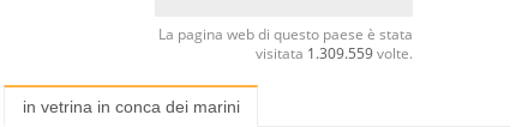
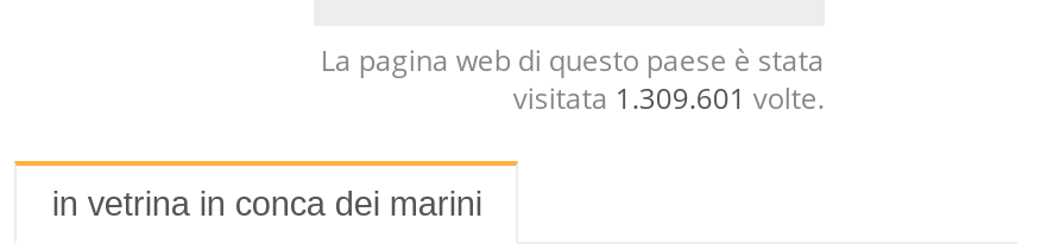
- visitata 1.309.559 volte.
+ visitata 1.309.601 volte.
